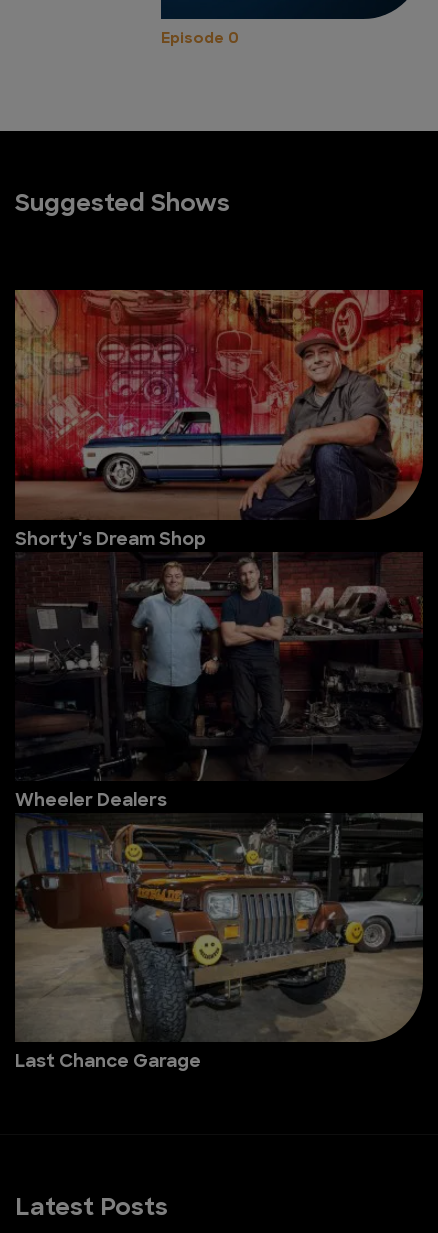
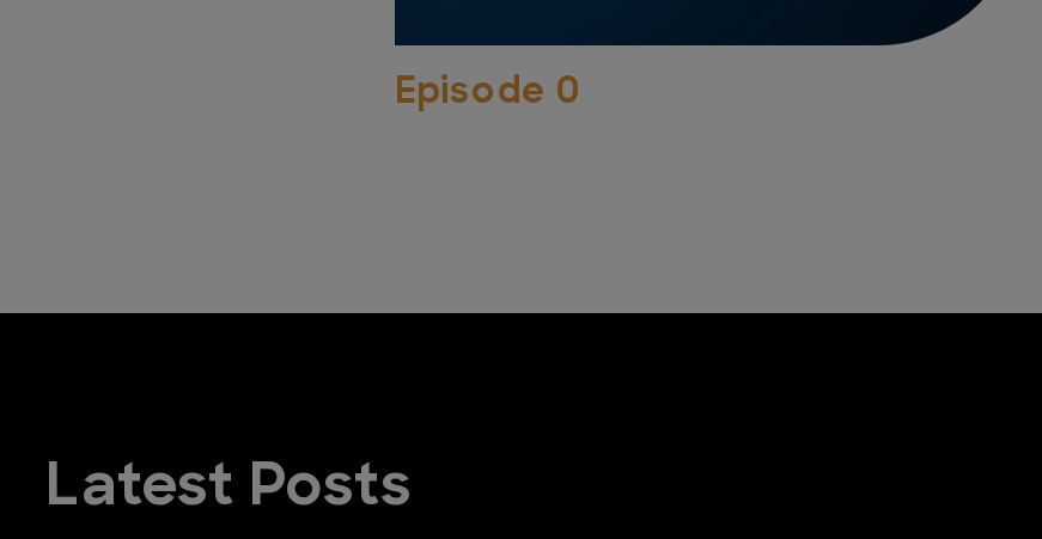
- Suggested Shows

- [image]
- Shorty's Dream Shop

- [image]
- Wheeler Dealers

- [image]
- Last Chance Garage
